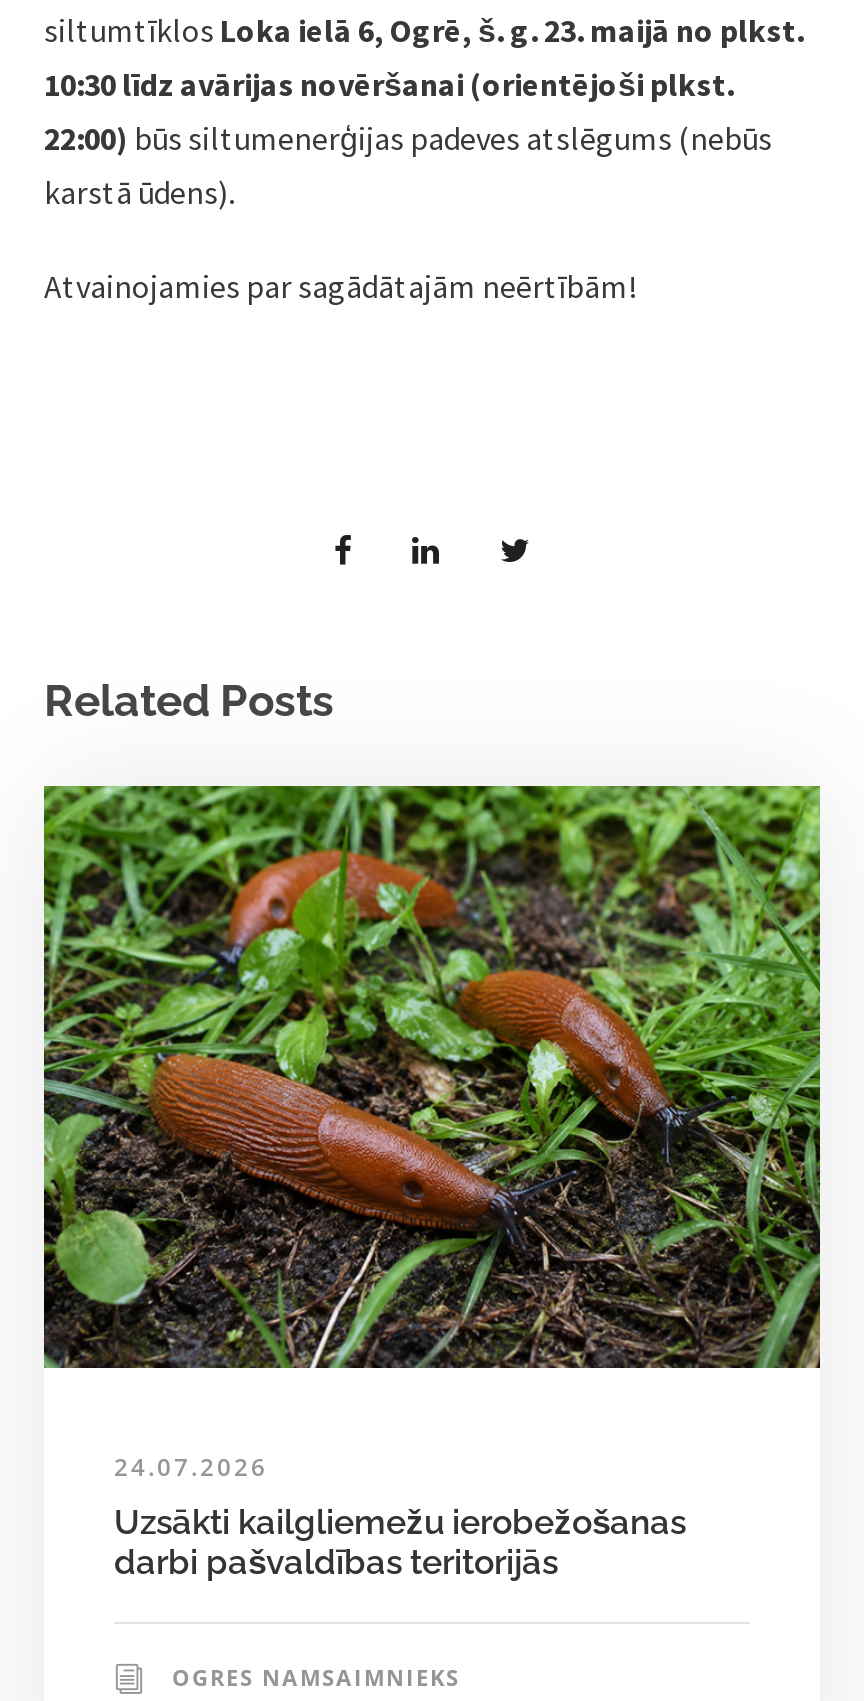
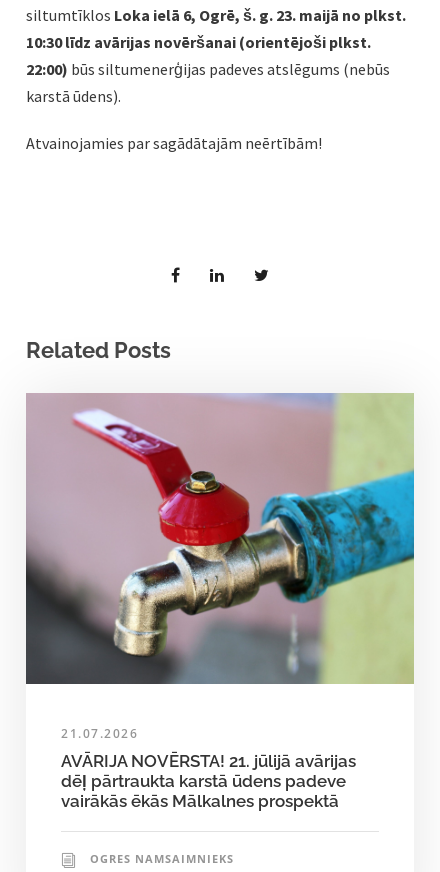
- [image]
- 24.07.2026
- Uzsākti kailgliemežu ierobežošanas
- darbi pašvaldības teritorijās
+ [image]
+ 21.07.2026
+ AVĀRIJA NOVĒRSTA! 21. jūlijā avārijas
+ dēļ pārtraukta karstā ūdens padeve
+ vairākās ēkās Mālkalnes prospektā
